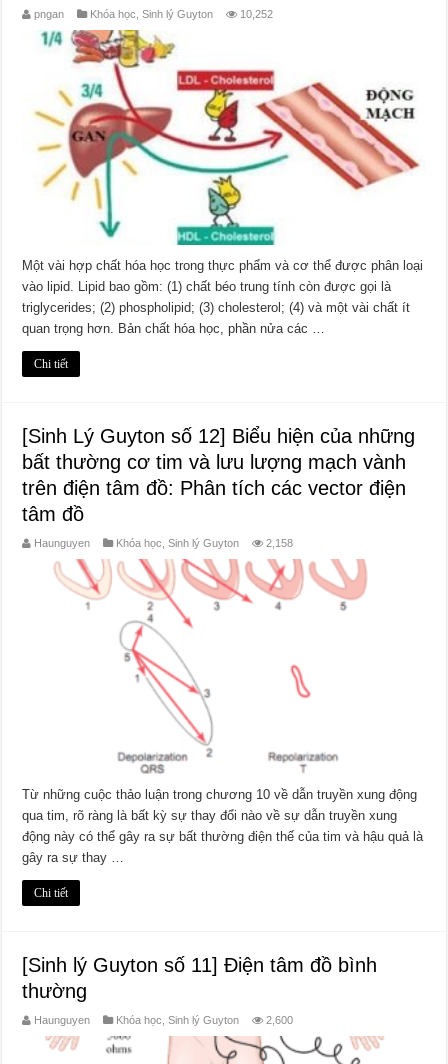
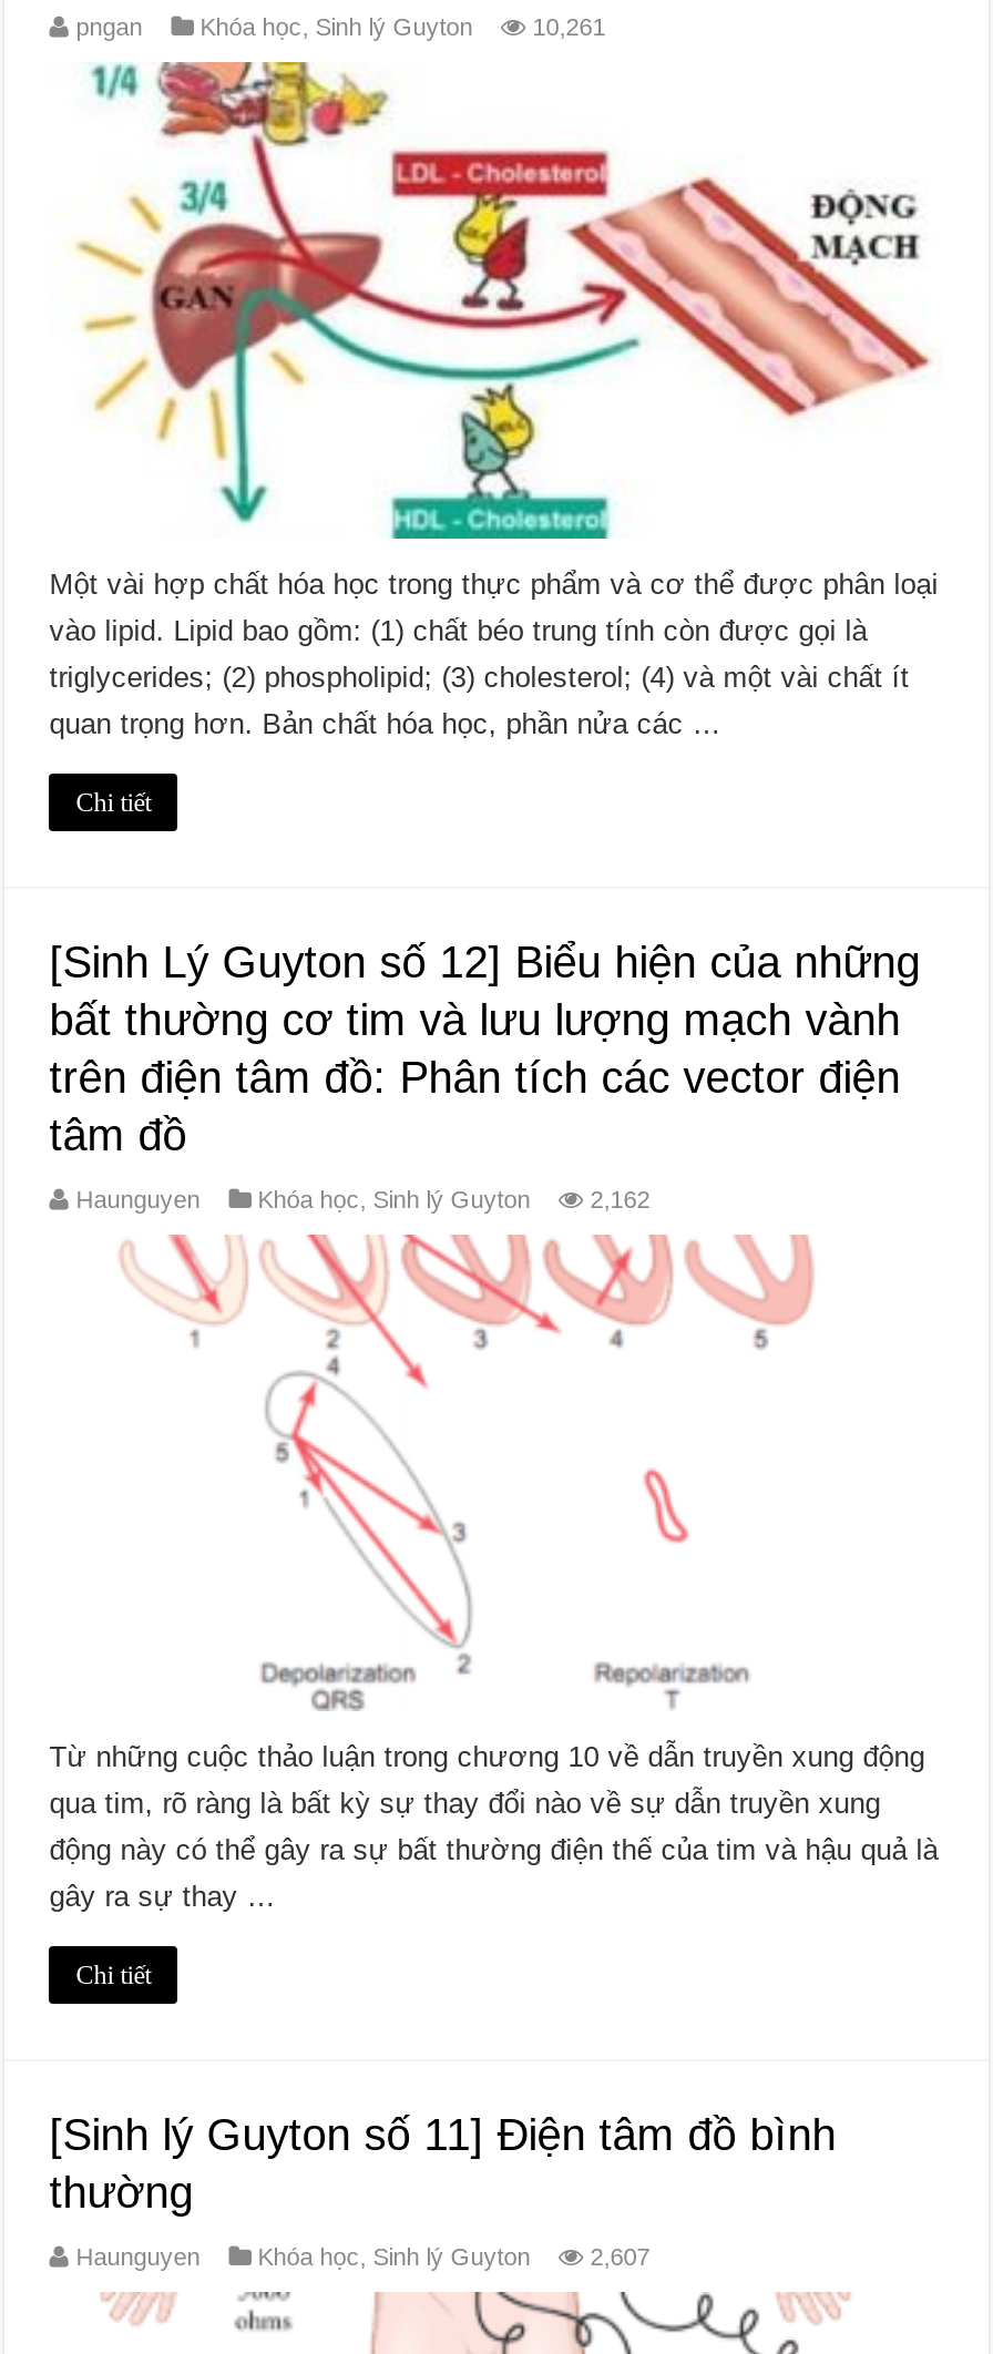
- 10,252
+ 10,261

- 2,158
+ 2,162

- 2,600
+ 2,607
